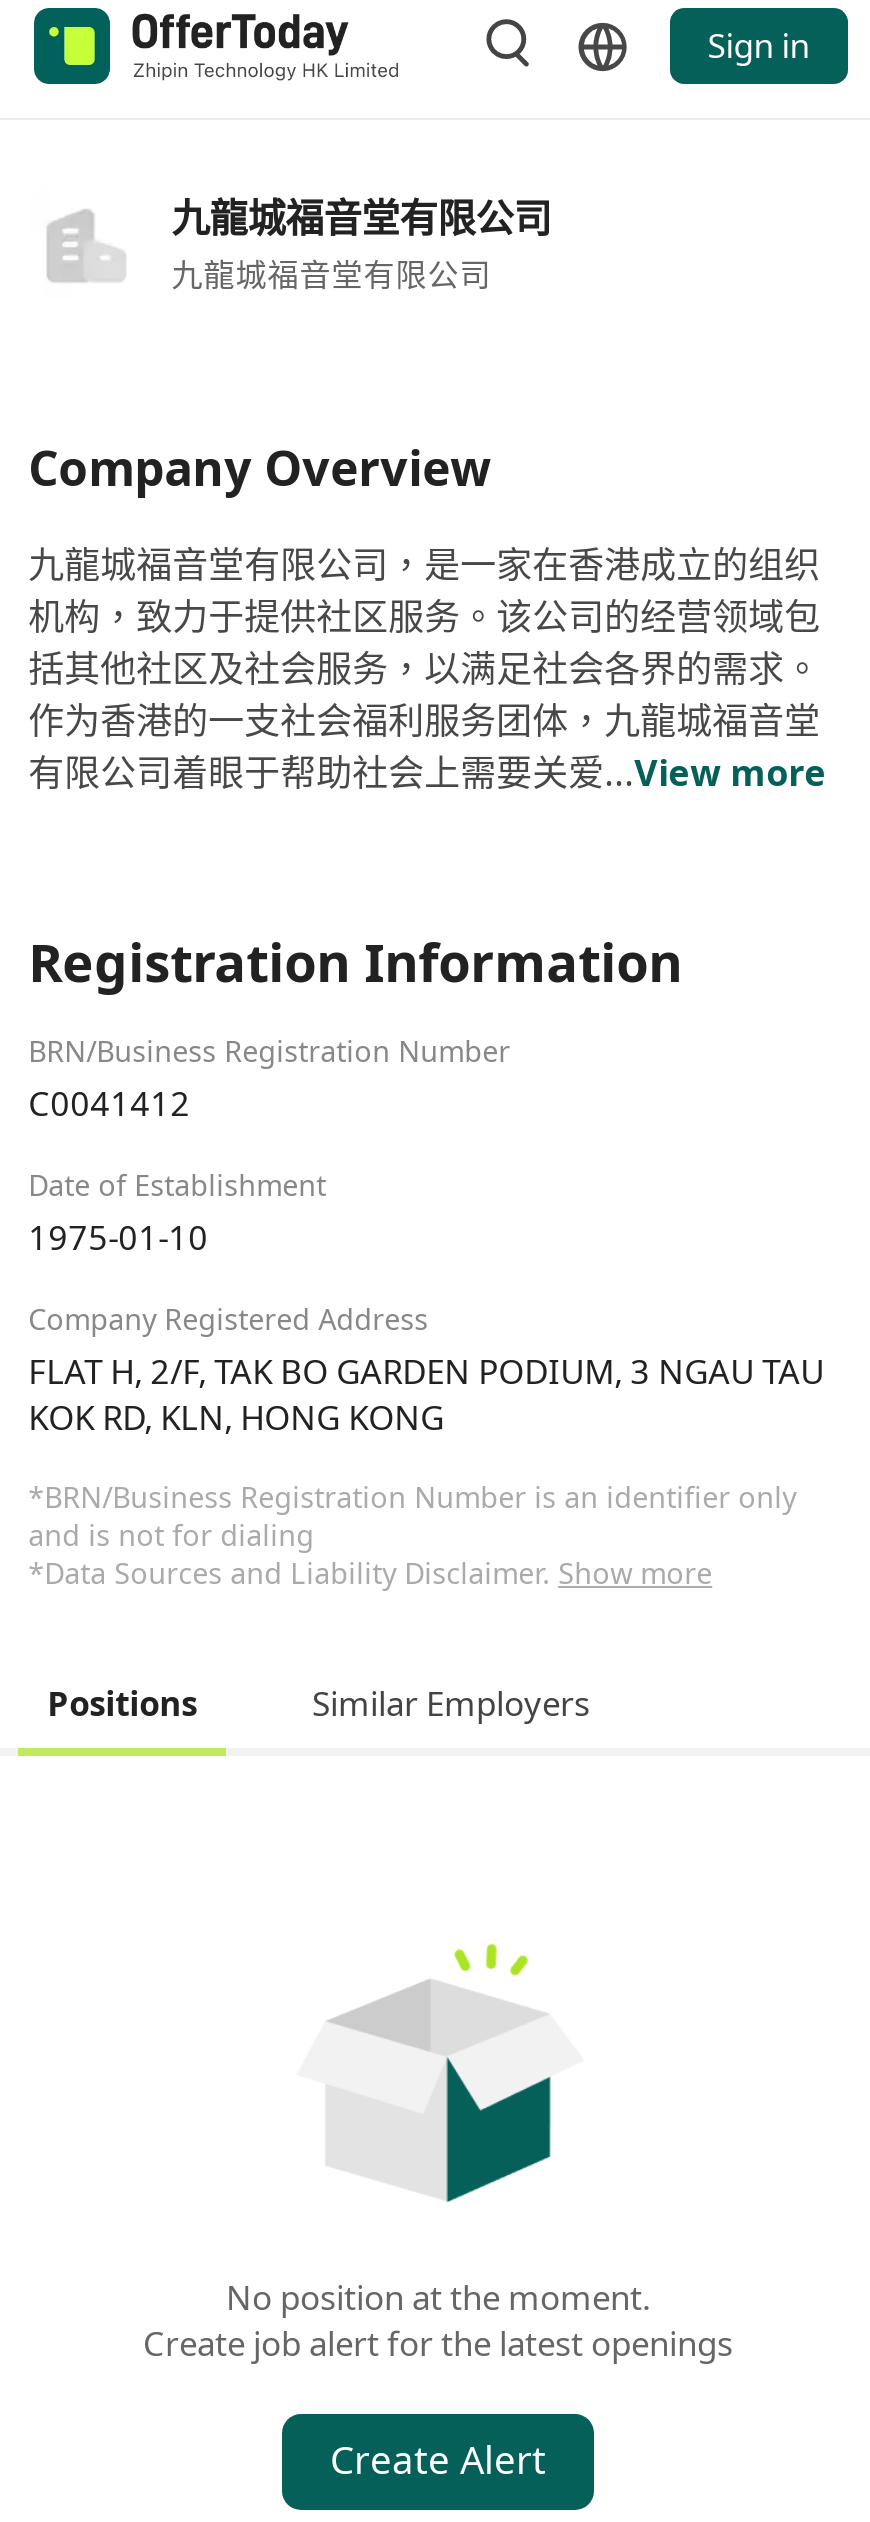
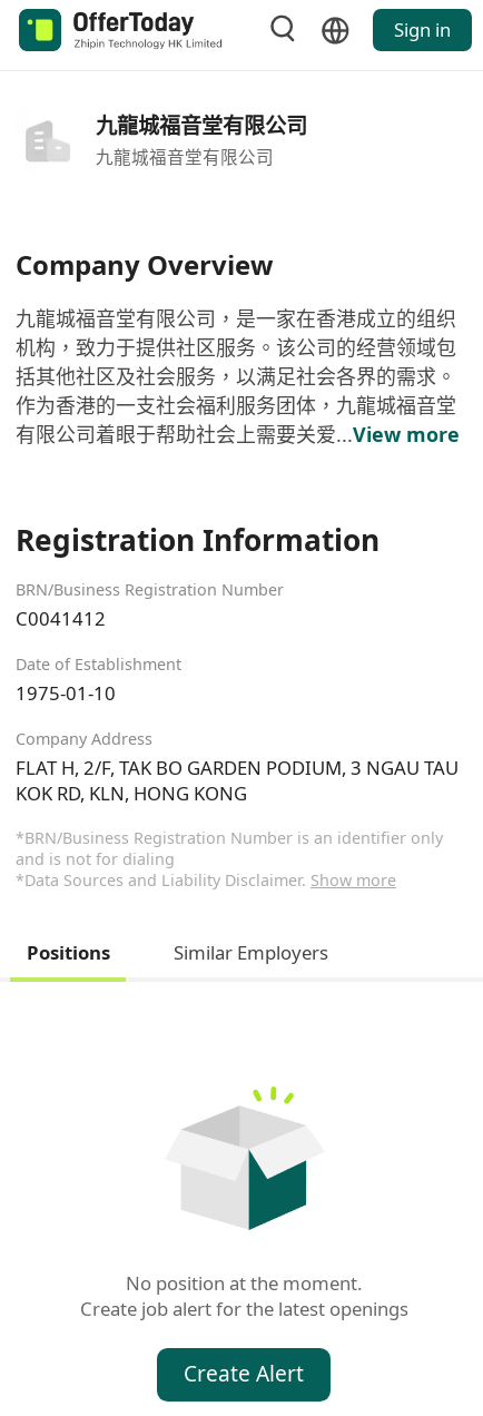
- Company Registered Address
+ Company Address
